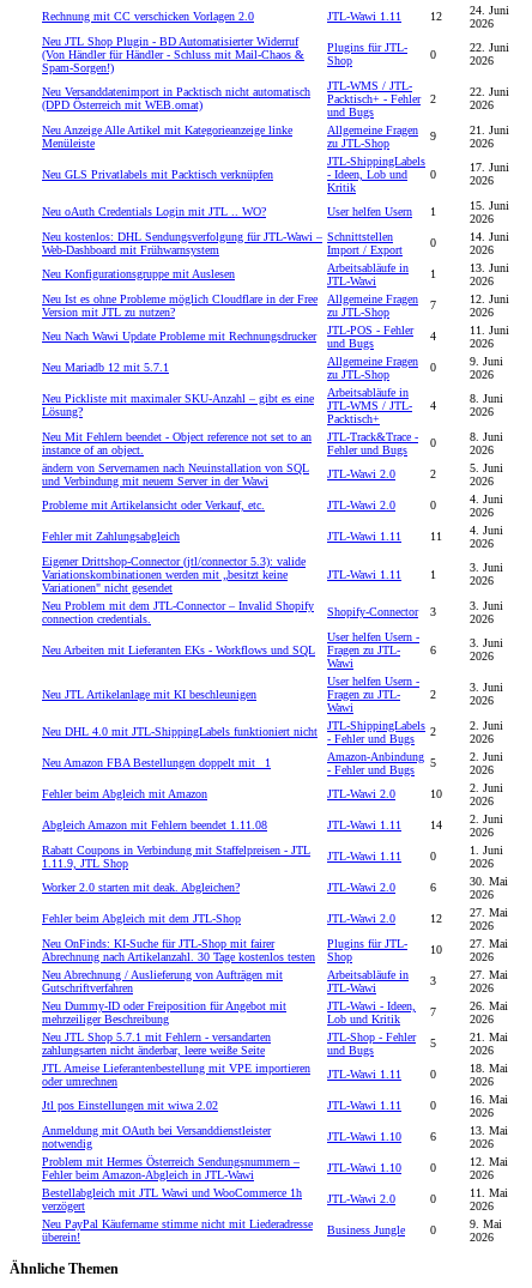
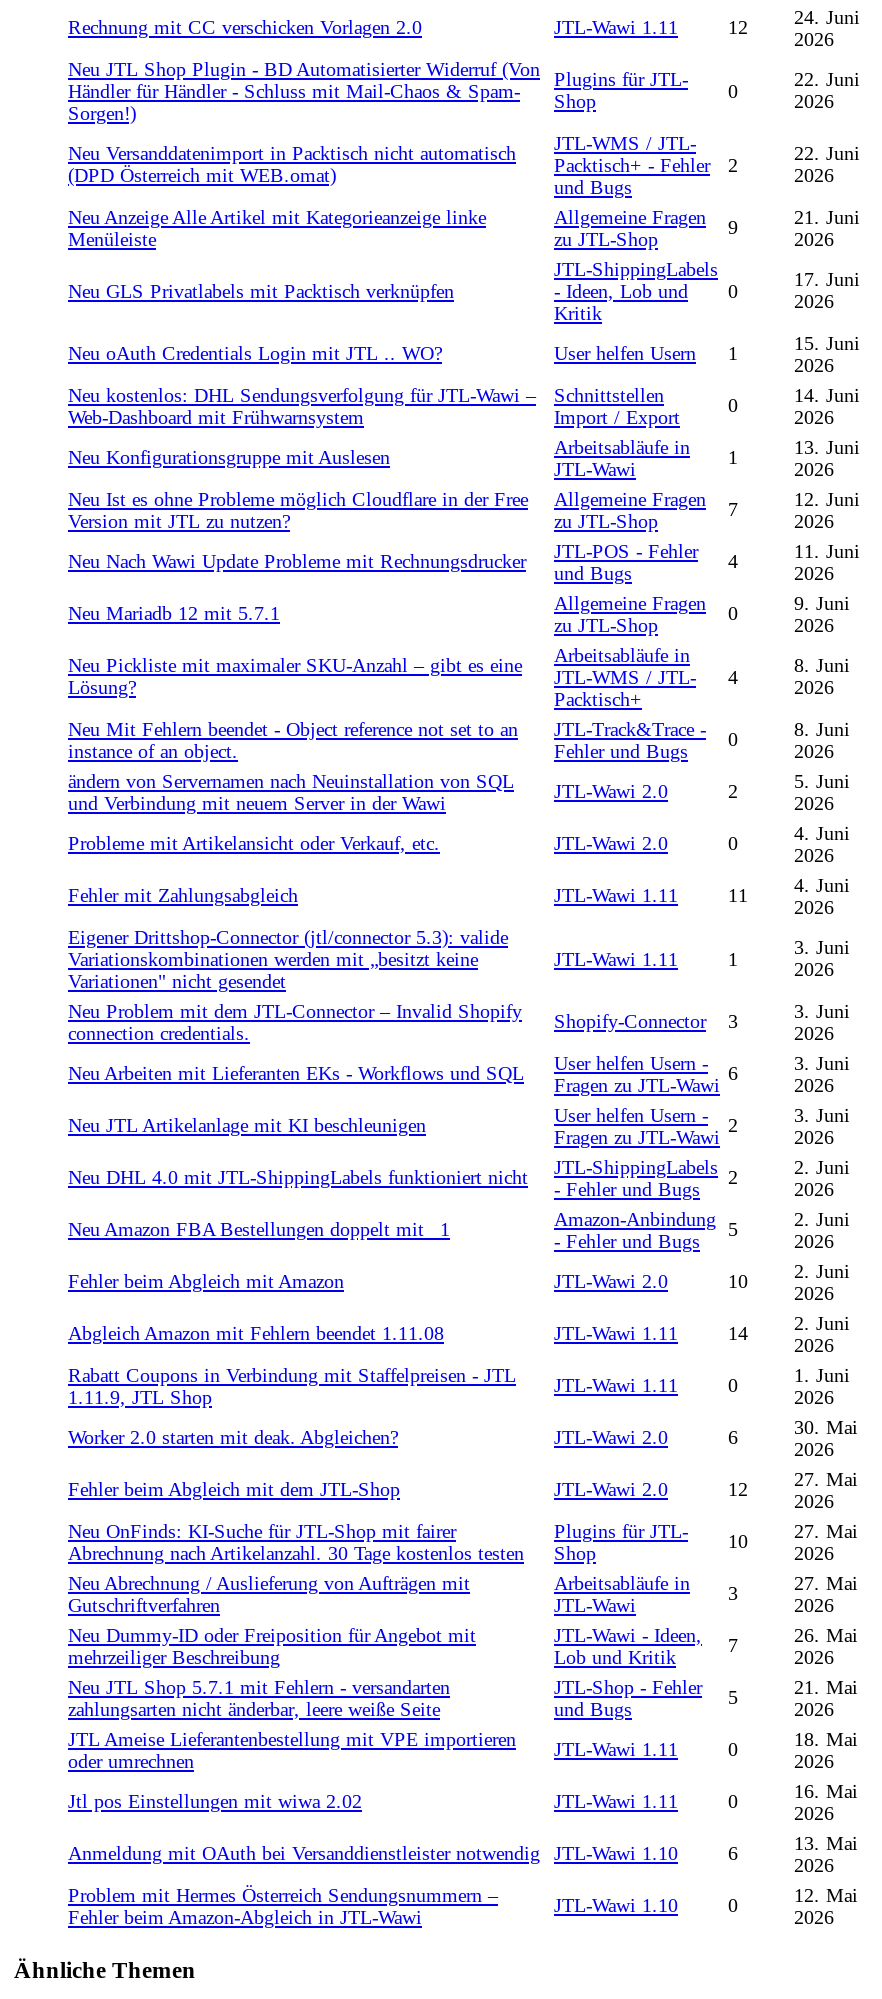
- Bestellabgleich mit JTL Wawi und WooCommerce 1h
- verzögert

- JTL-Wawi 2.0
- 0
- 11. Mai
- 2026
- Neu PayPal Käufername stimme nicht mit Liederadresse
- überein!

- Business Jungle
- 0
- 9. Mai
- 2026
